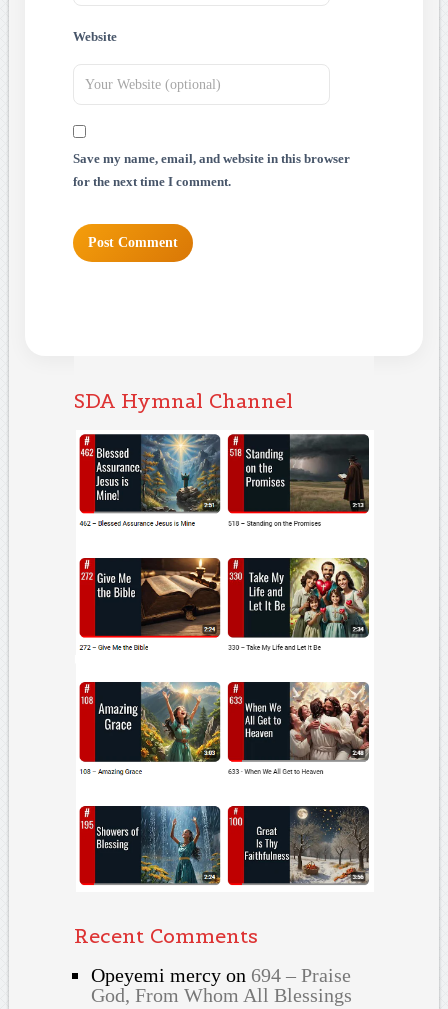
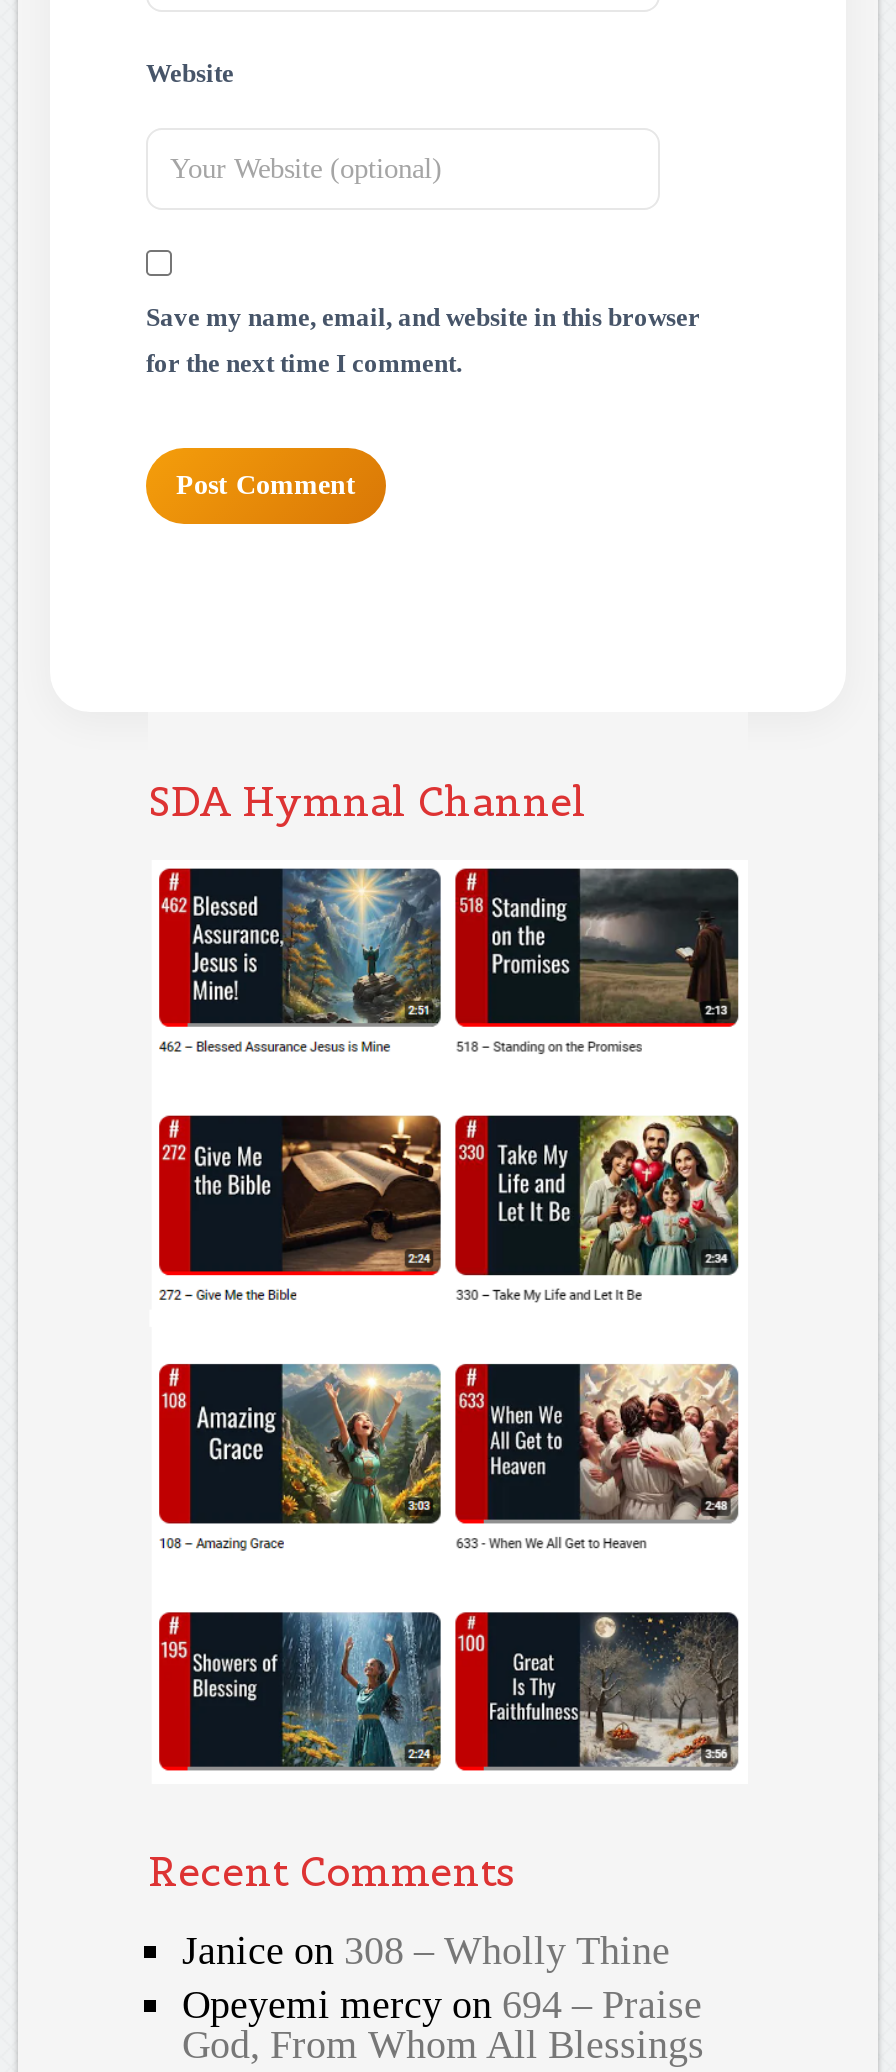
+ Janice on 308 – Wholly Thine
